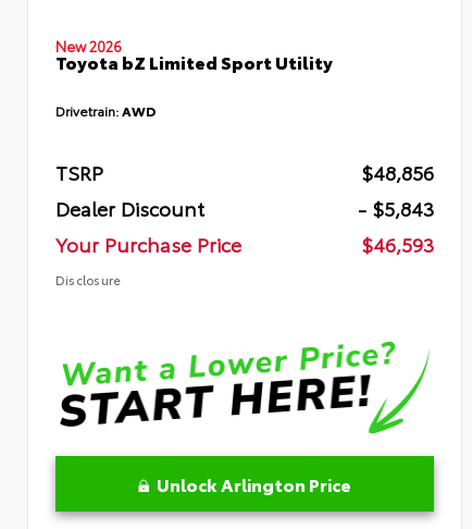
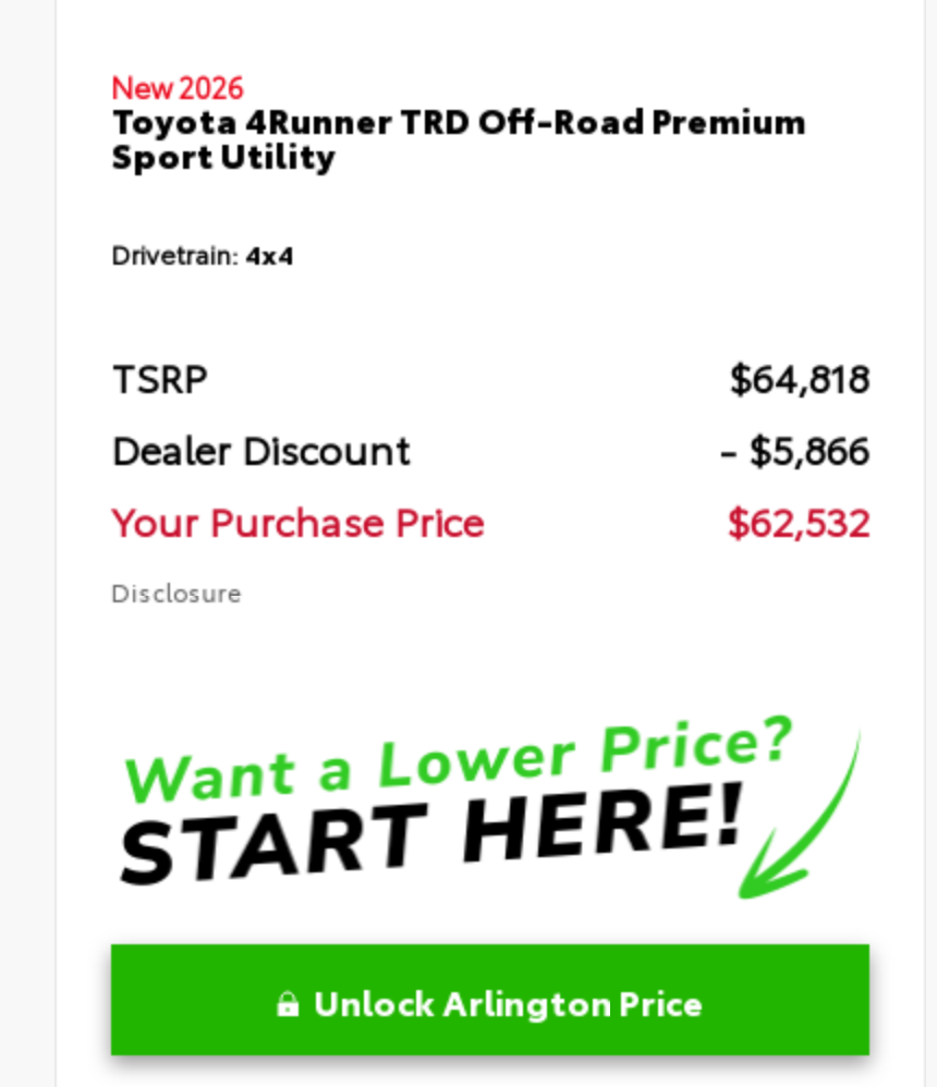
- Toyota bZ Limited Sport Utility
+ Toyota 4Runner TRD Off-Road Premium
+ Sport Utility

- Drivetrain: AWD
+ Drivetrain: 4x4

- $48,856
+ $64,818

- - $5,843
+ - $5,866

- $46,593
+ $62,532
